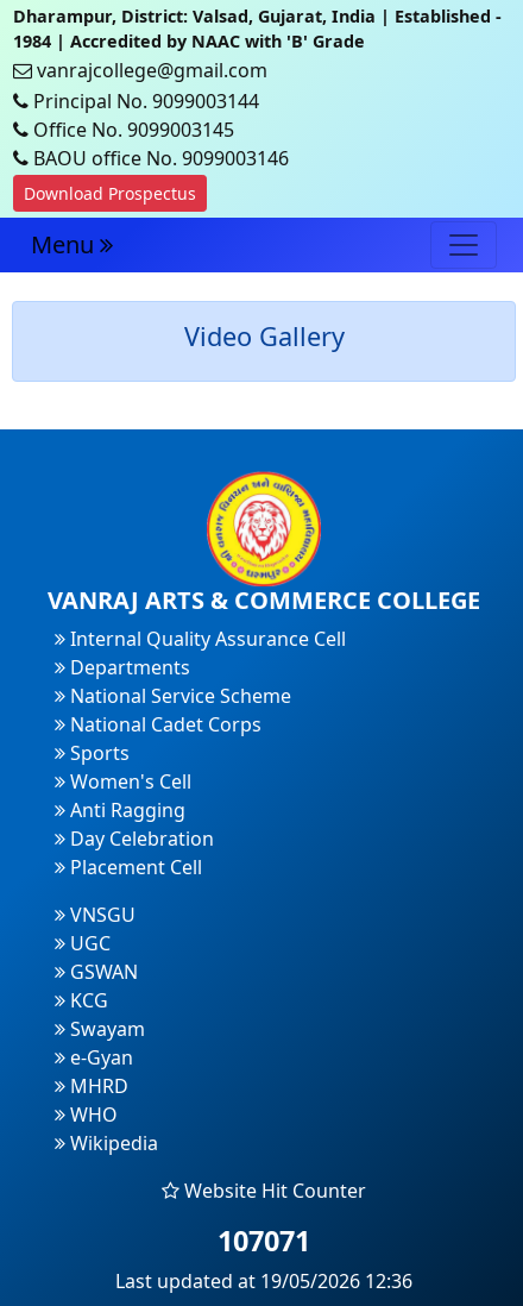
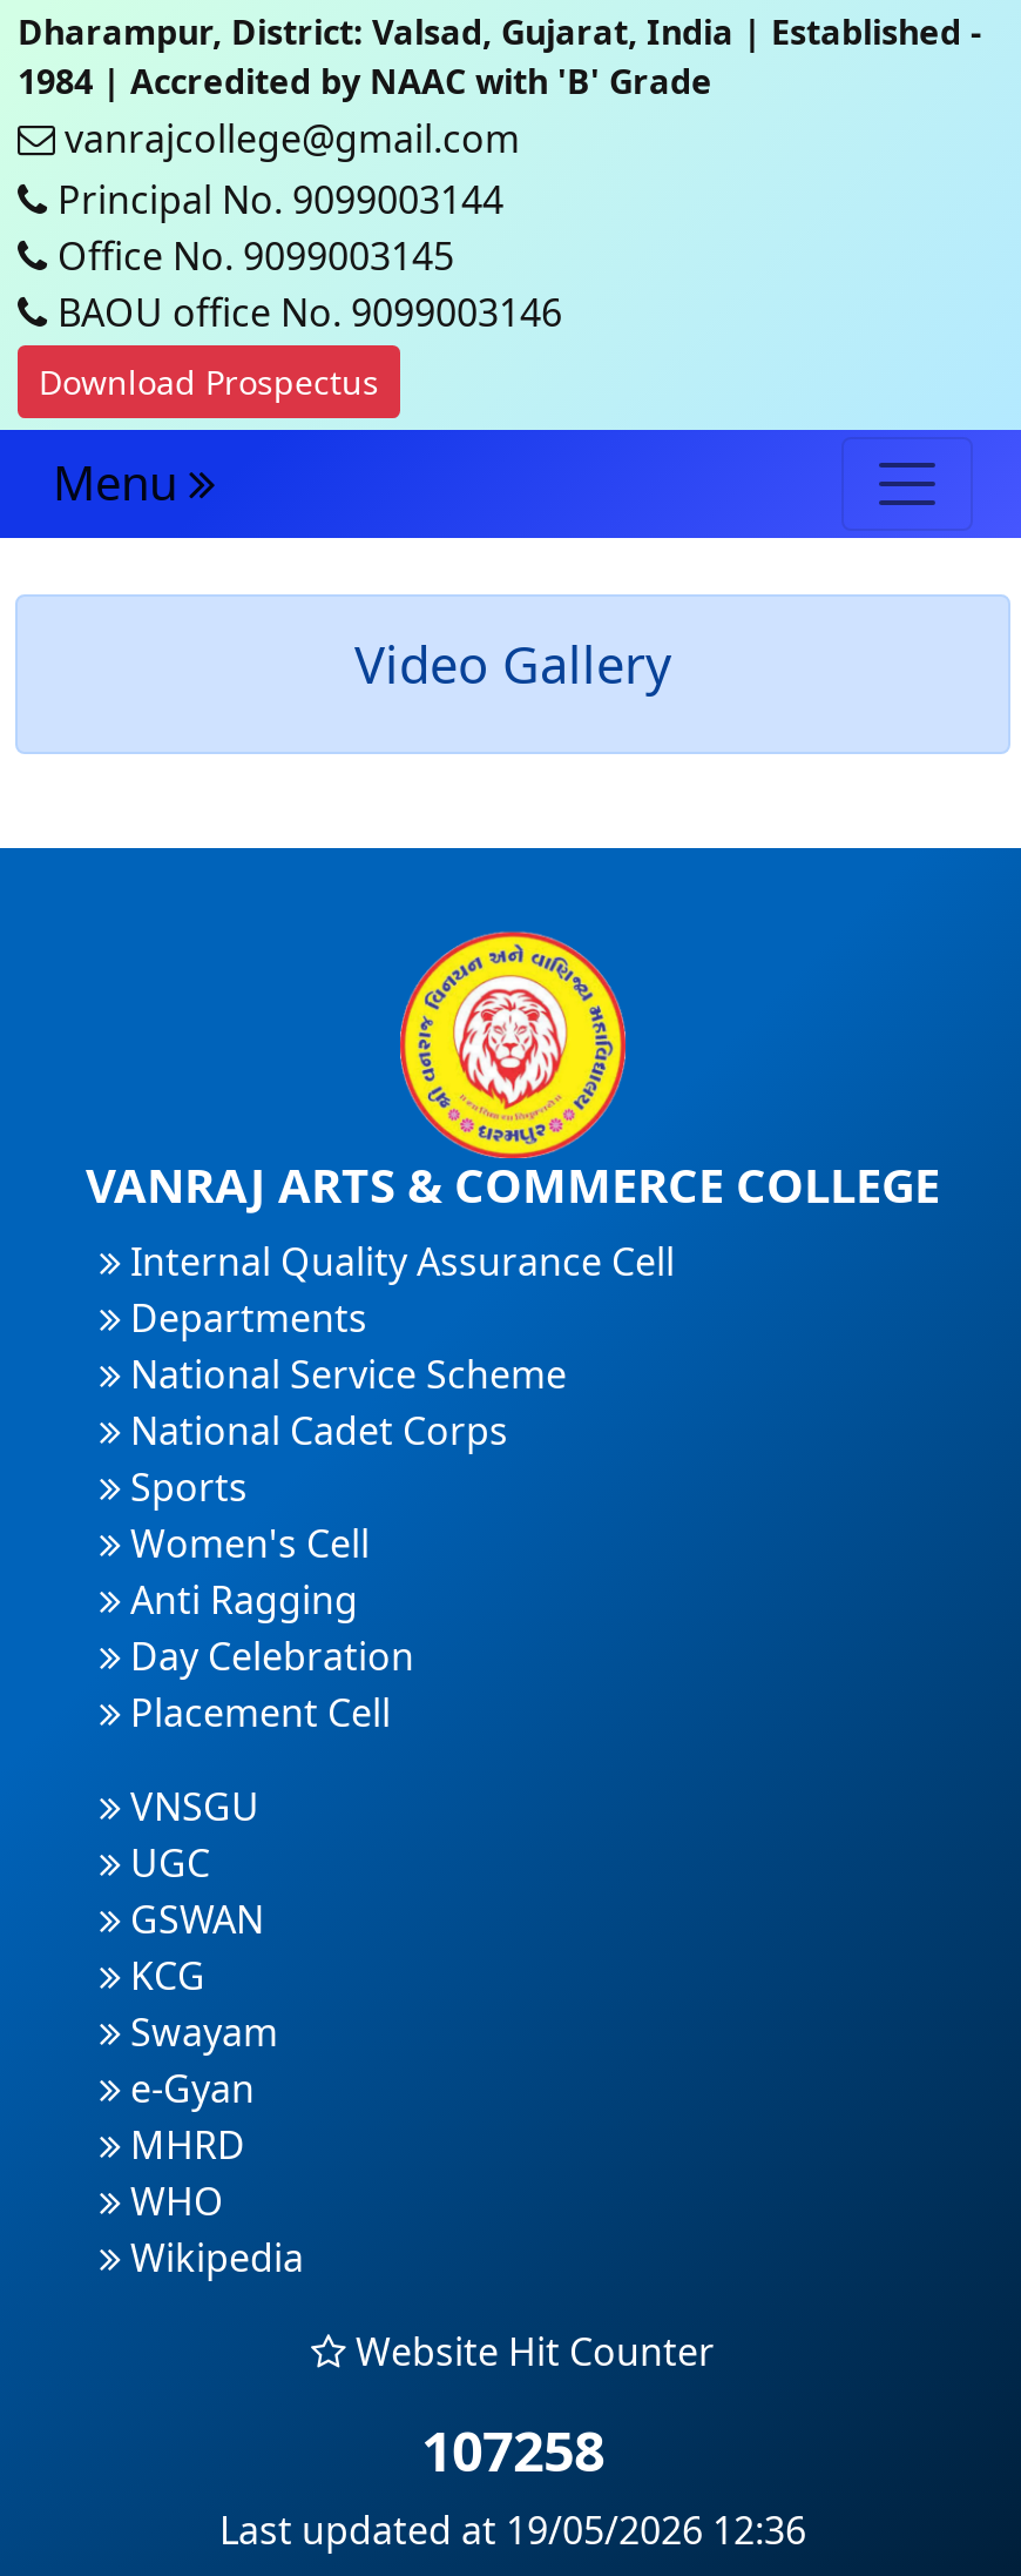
- 107071
+ 107258
